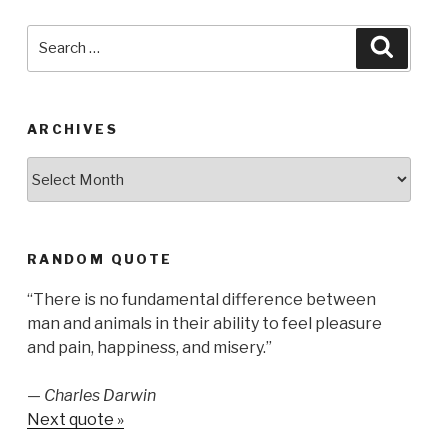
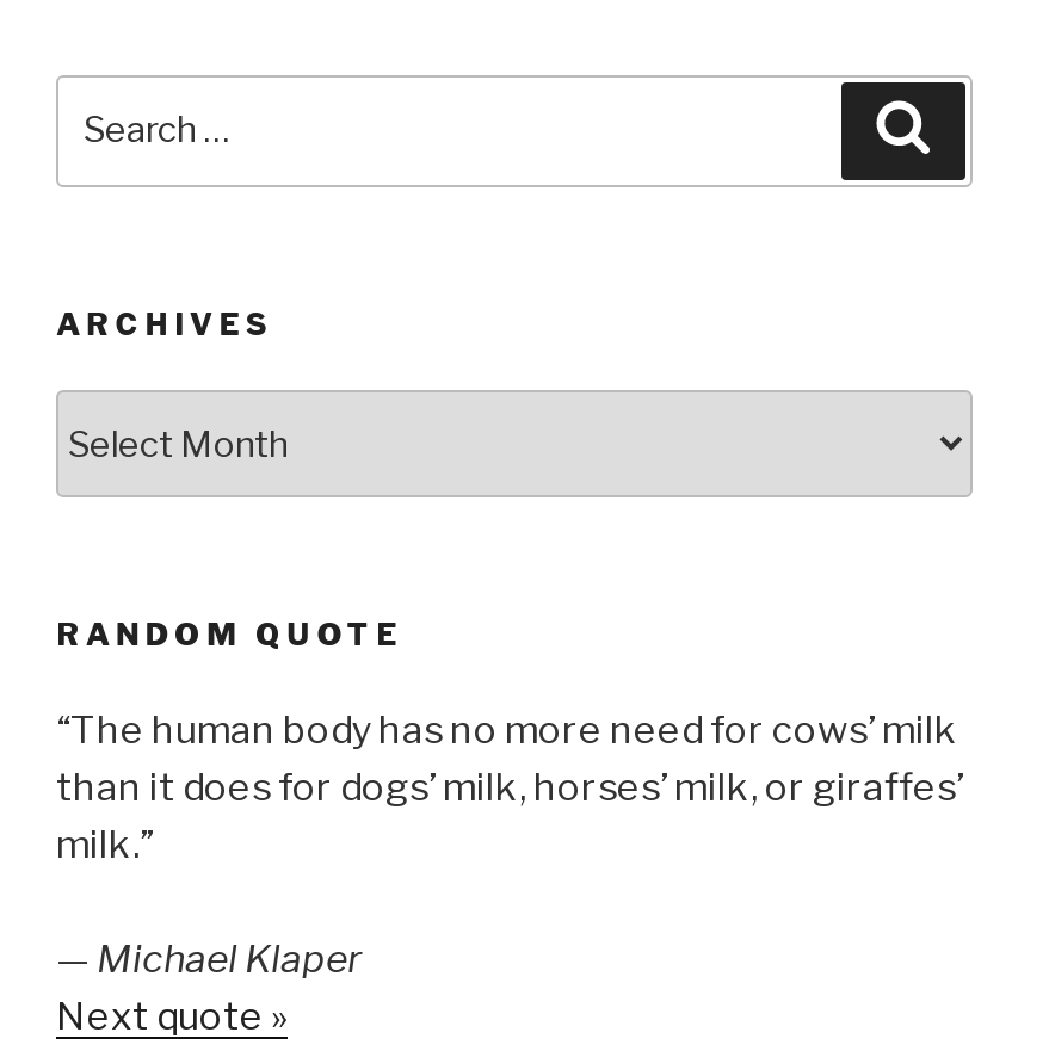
- “There is no fundamental difference between
- man and animals in their ability to feel pleasure
- and pain, happiness, and misery.”
+ “The human body has no more need for cows’ milk
+ than it does for dogs’ milk, horses’ milk, or giraffes’
+ milk.”

- — Charles Darwin
+ — Michael Klaper
